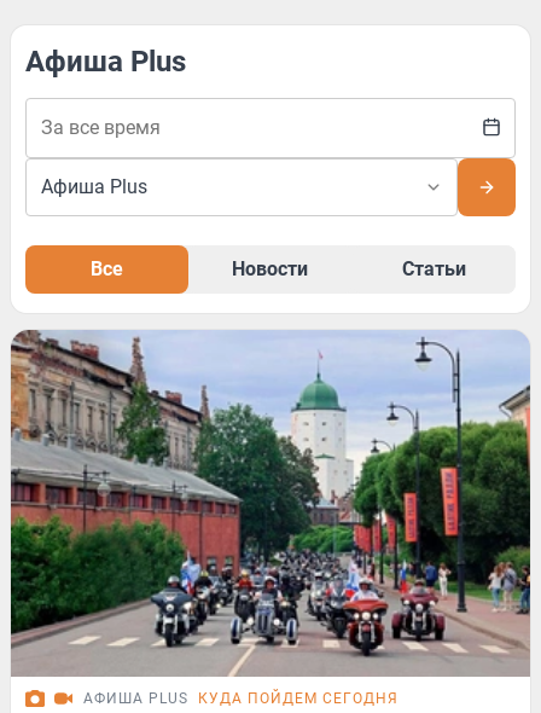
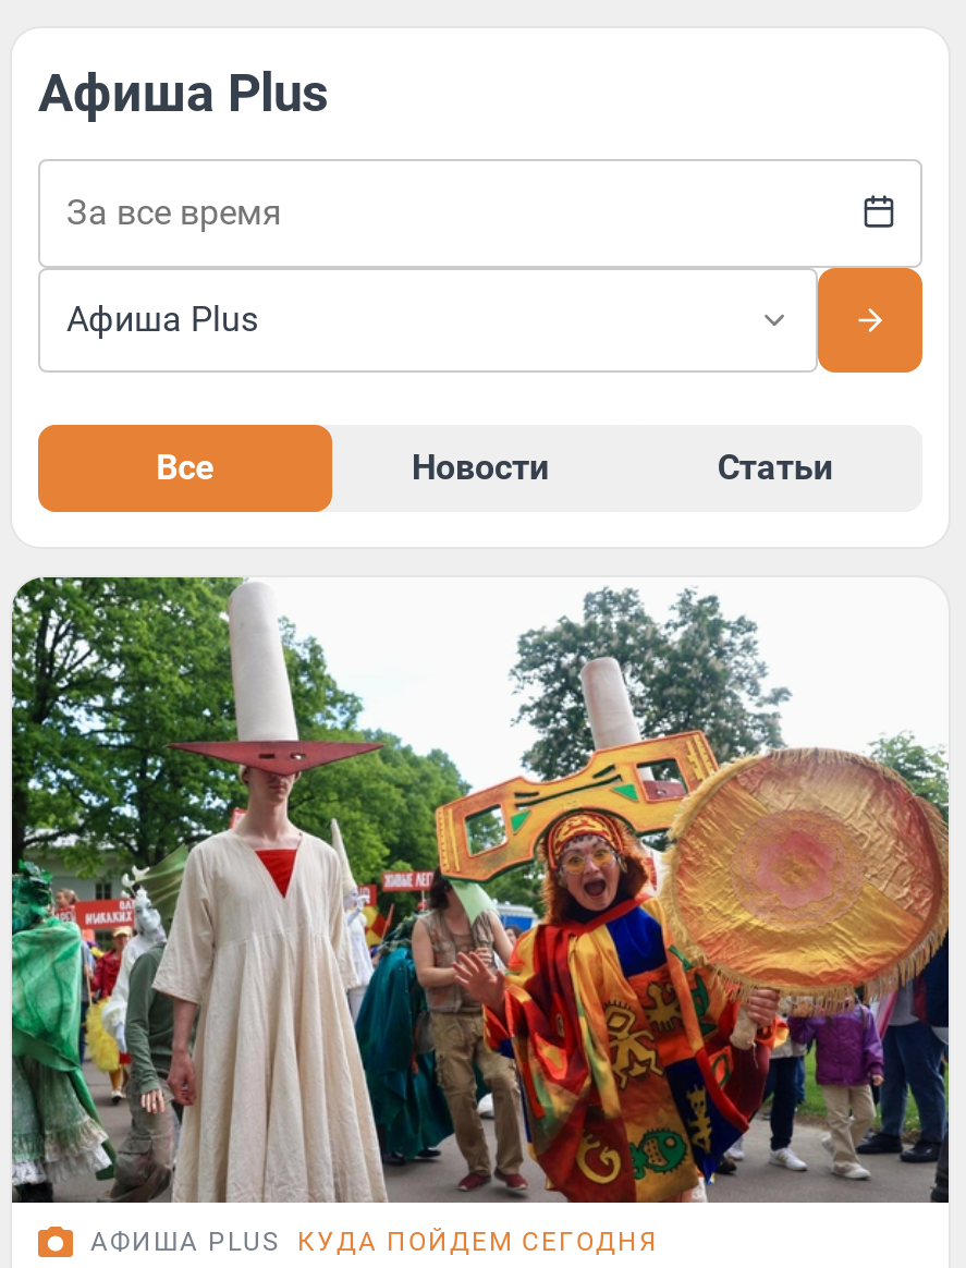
- [image]
+ [image]
